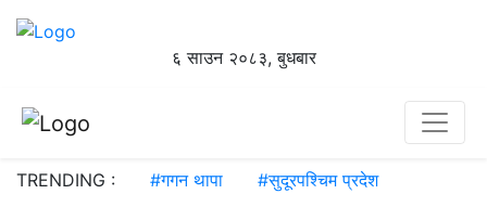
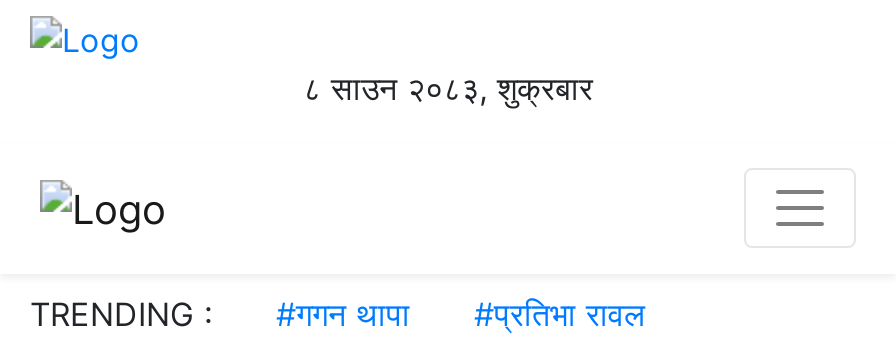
- ६ साउन २०८३, बुधबार
+ ८ साउन २०८३, शुक्रबार

- #सुदूरपश्चिम प्रदेश
+ #प्रतिभा रावल
